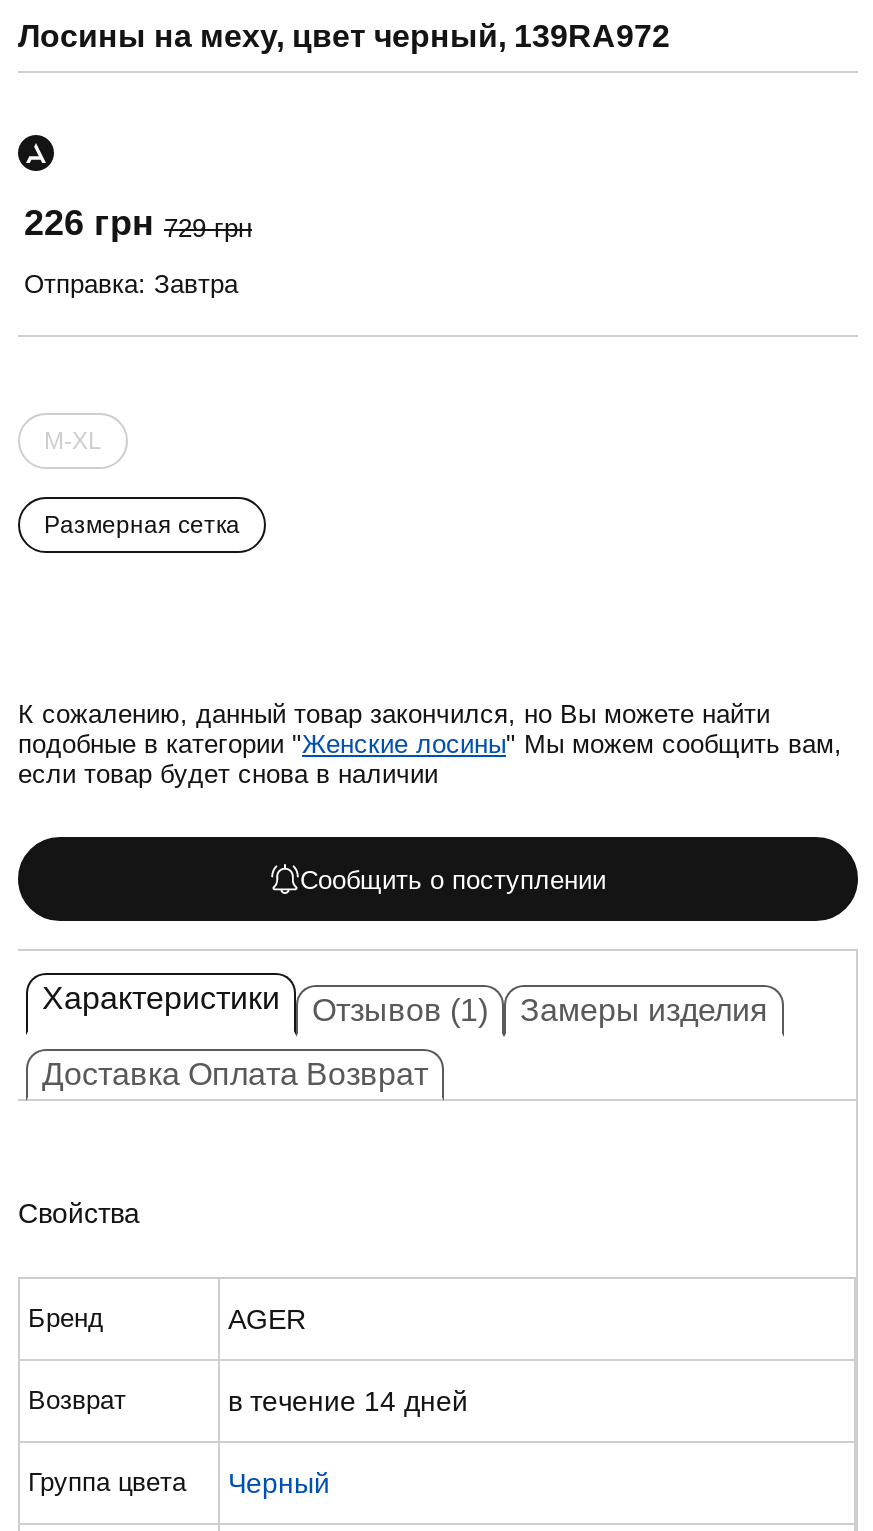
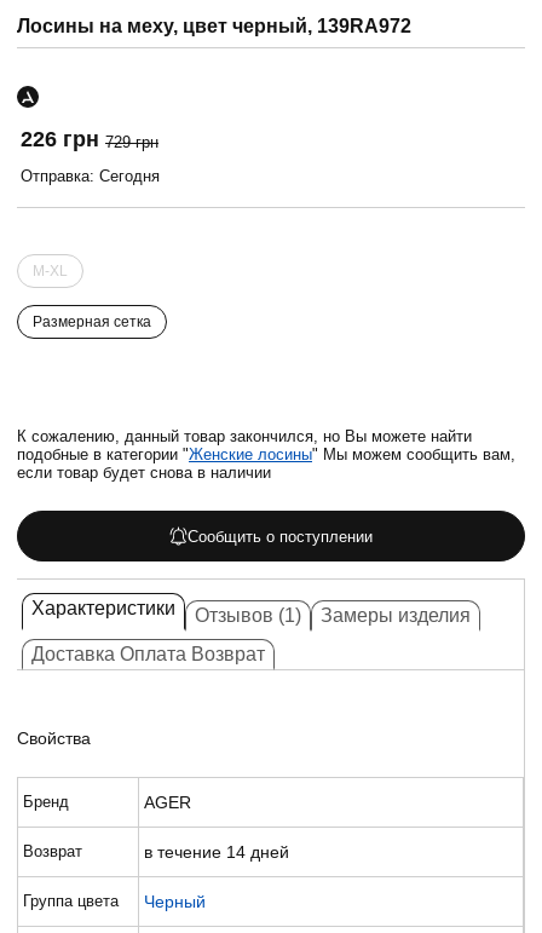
- Отправка: Завтра
+ Отправка: Сегодня
